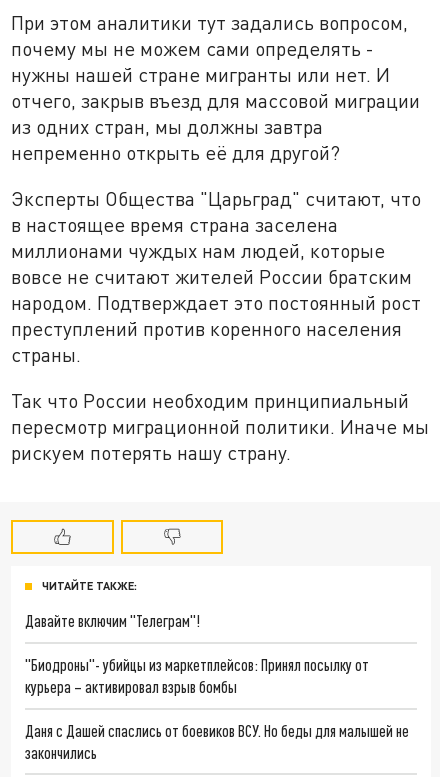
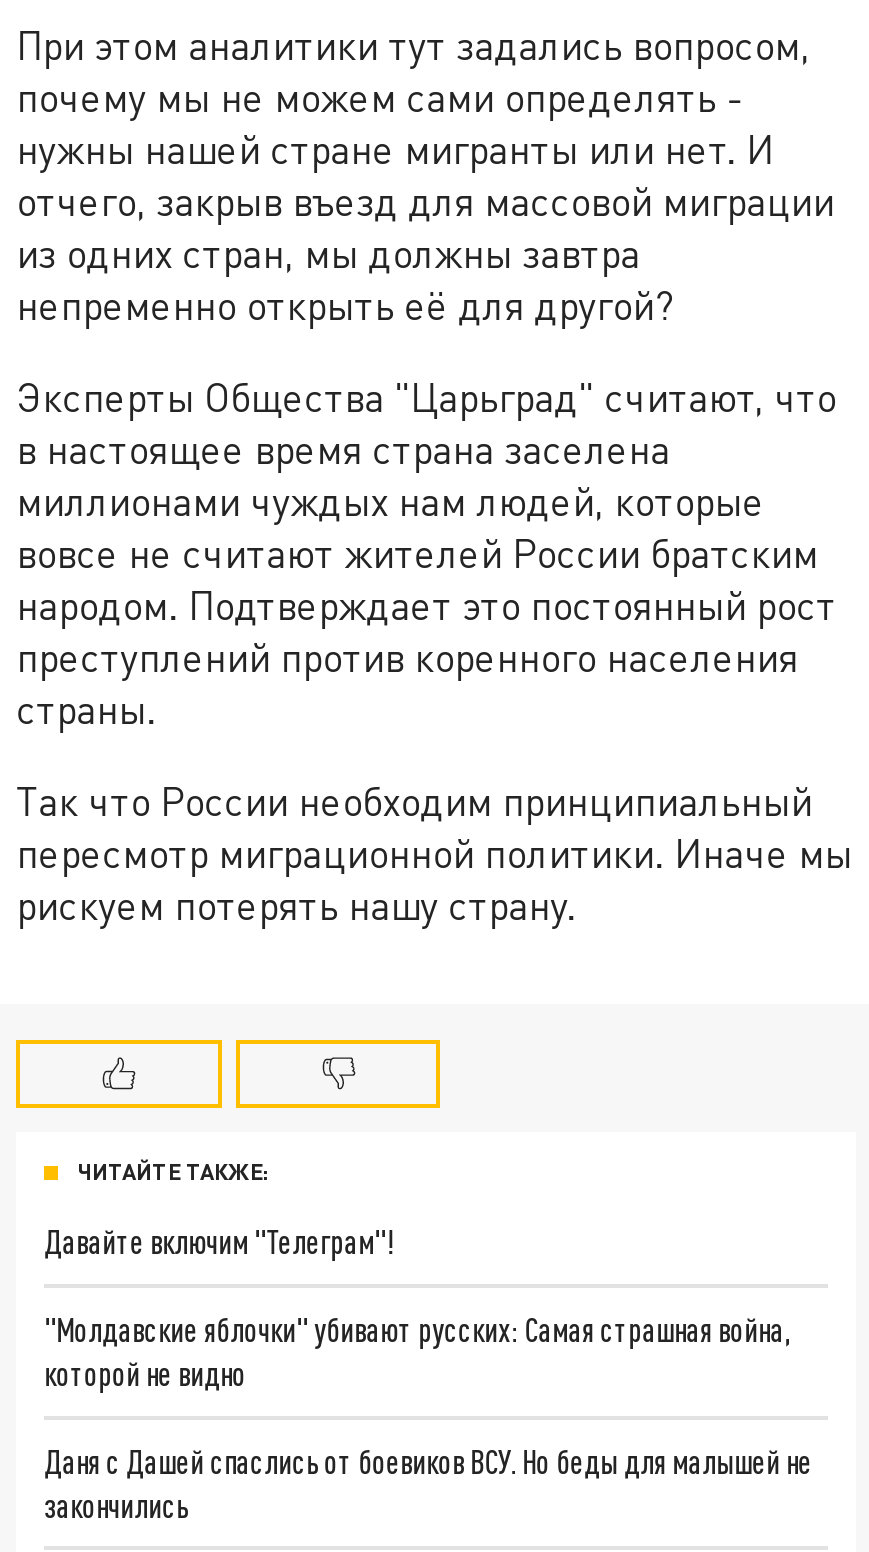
- "Биодроны"- убийцы из маркетплейсов: Принял посылку от
- курьера – активировал взрыв бомбы
+ "Молдавские яблочки" убивают русских: Самая страшная война,
+ которой не видно
